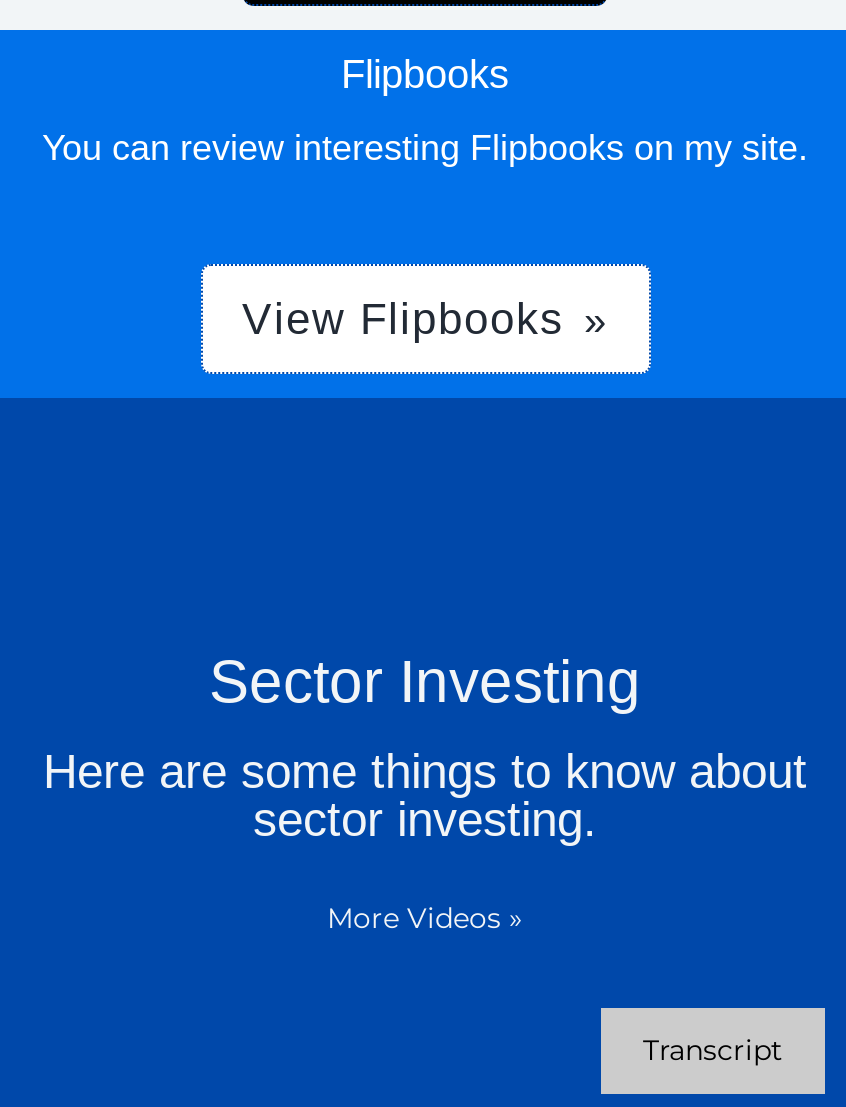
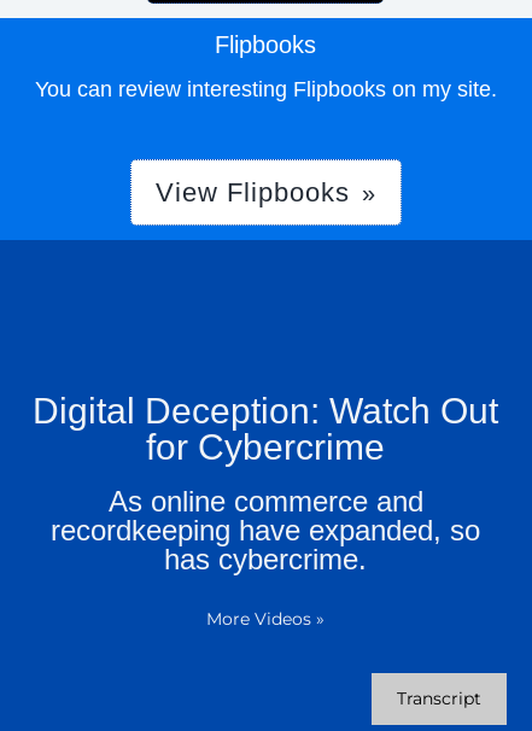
- Sector Investing
+ Digital Deception: Watch Out
+ for Cybercrime

- Here are some things to know about
- sector investing.
+ As online commerce and
+ recordkeeping have expanded, so
+ has cybercrime.
